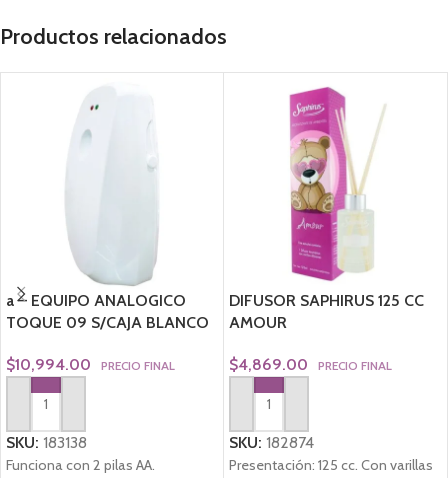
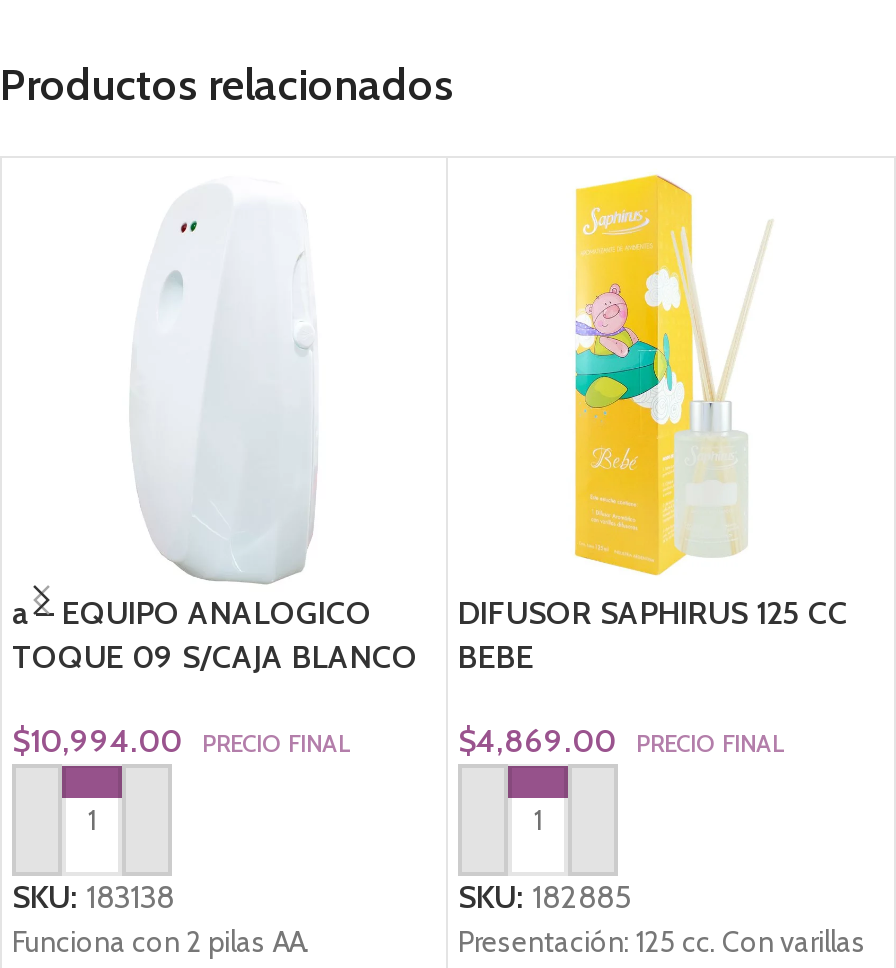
- [image]
+ [image]

- AMOUR
+ BEBE

- SKU: 182874
+ SKU: 182885
